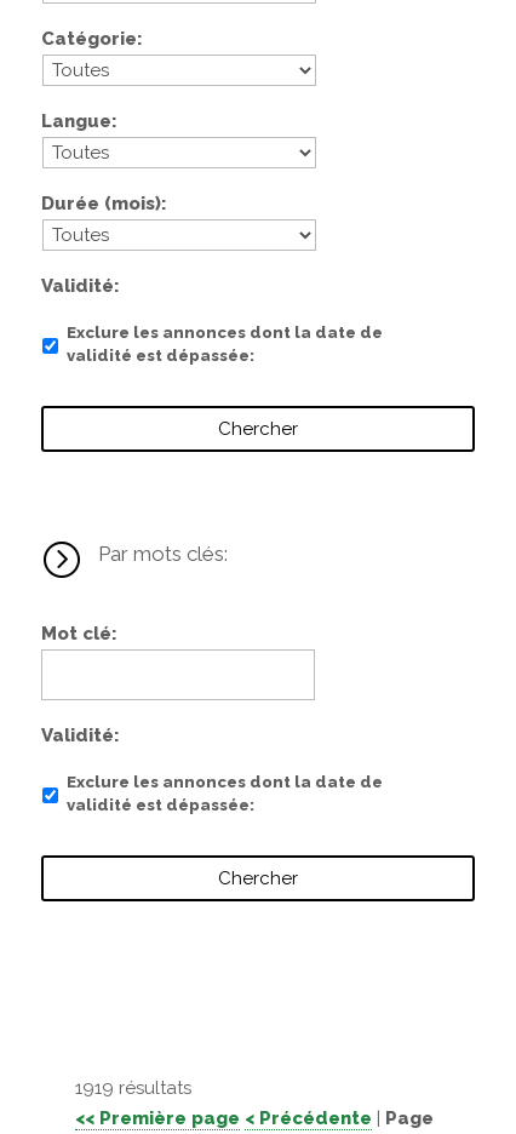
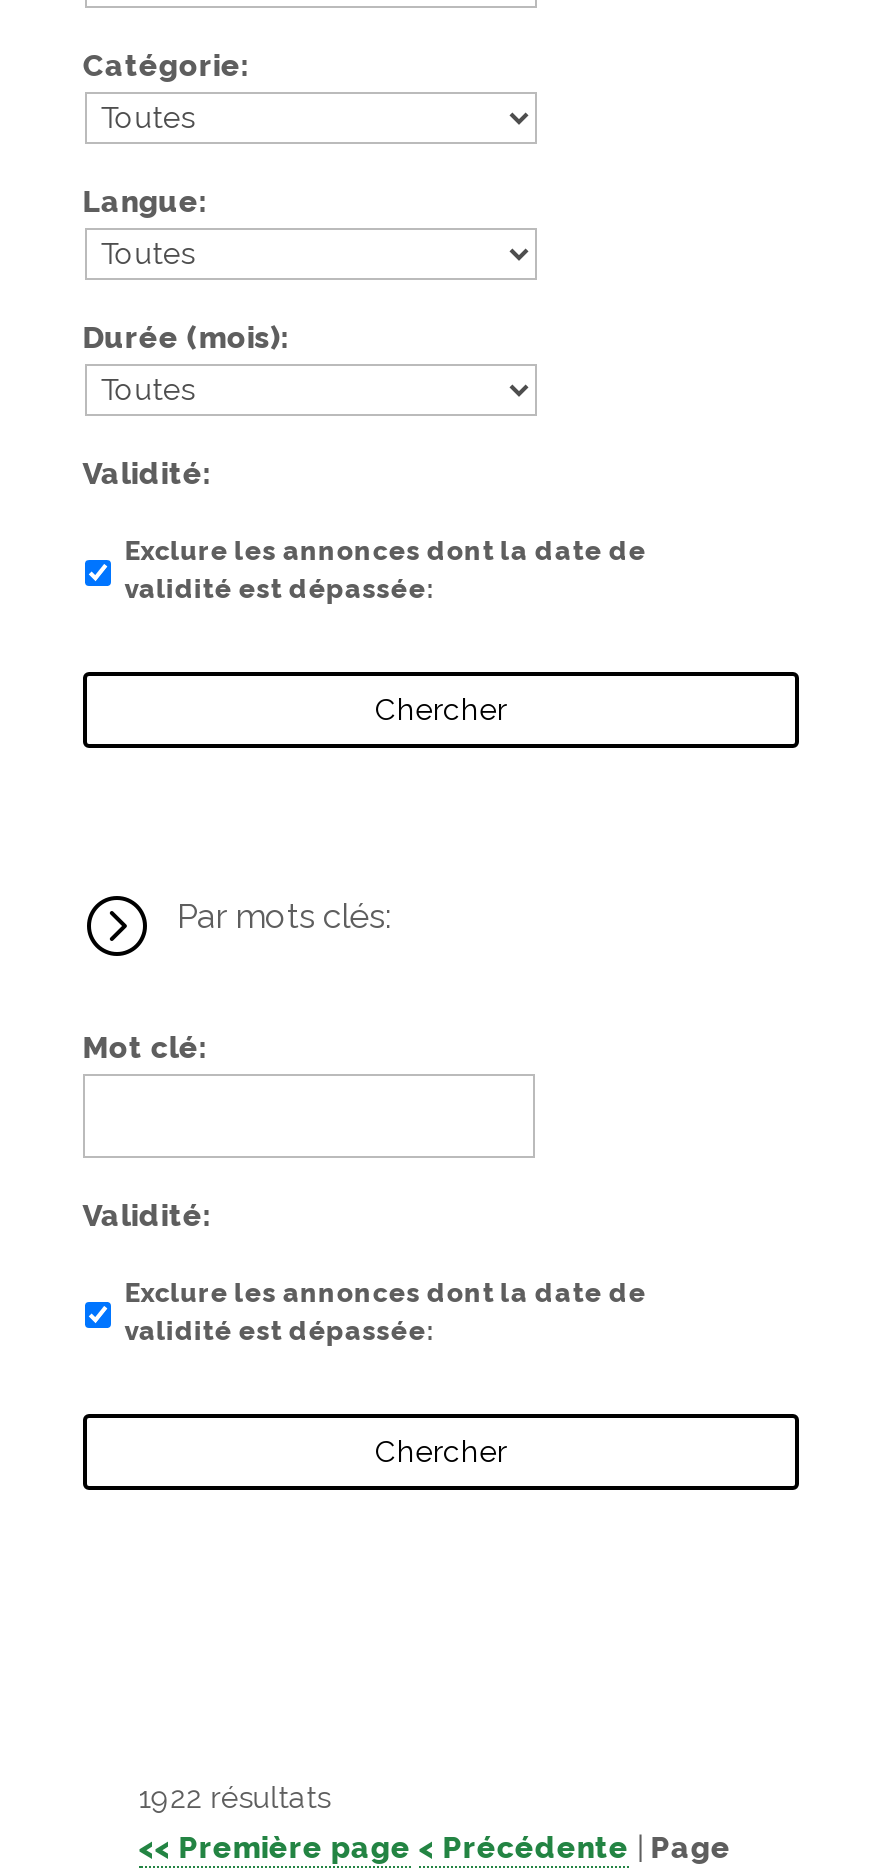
- 1919 résultats
+ 1922 résultats
